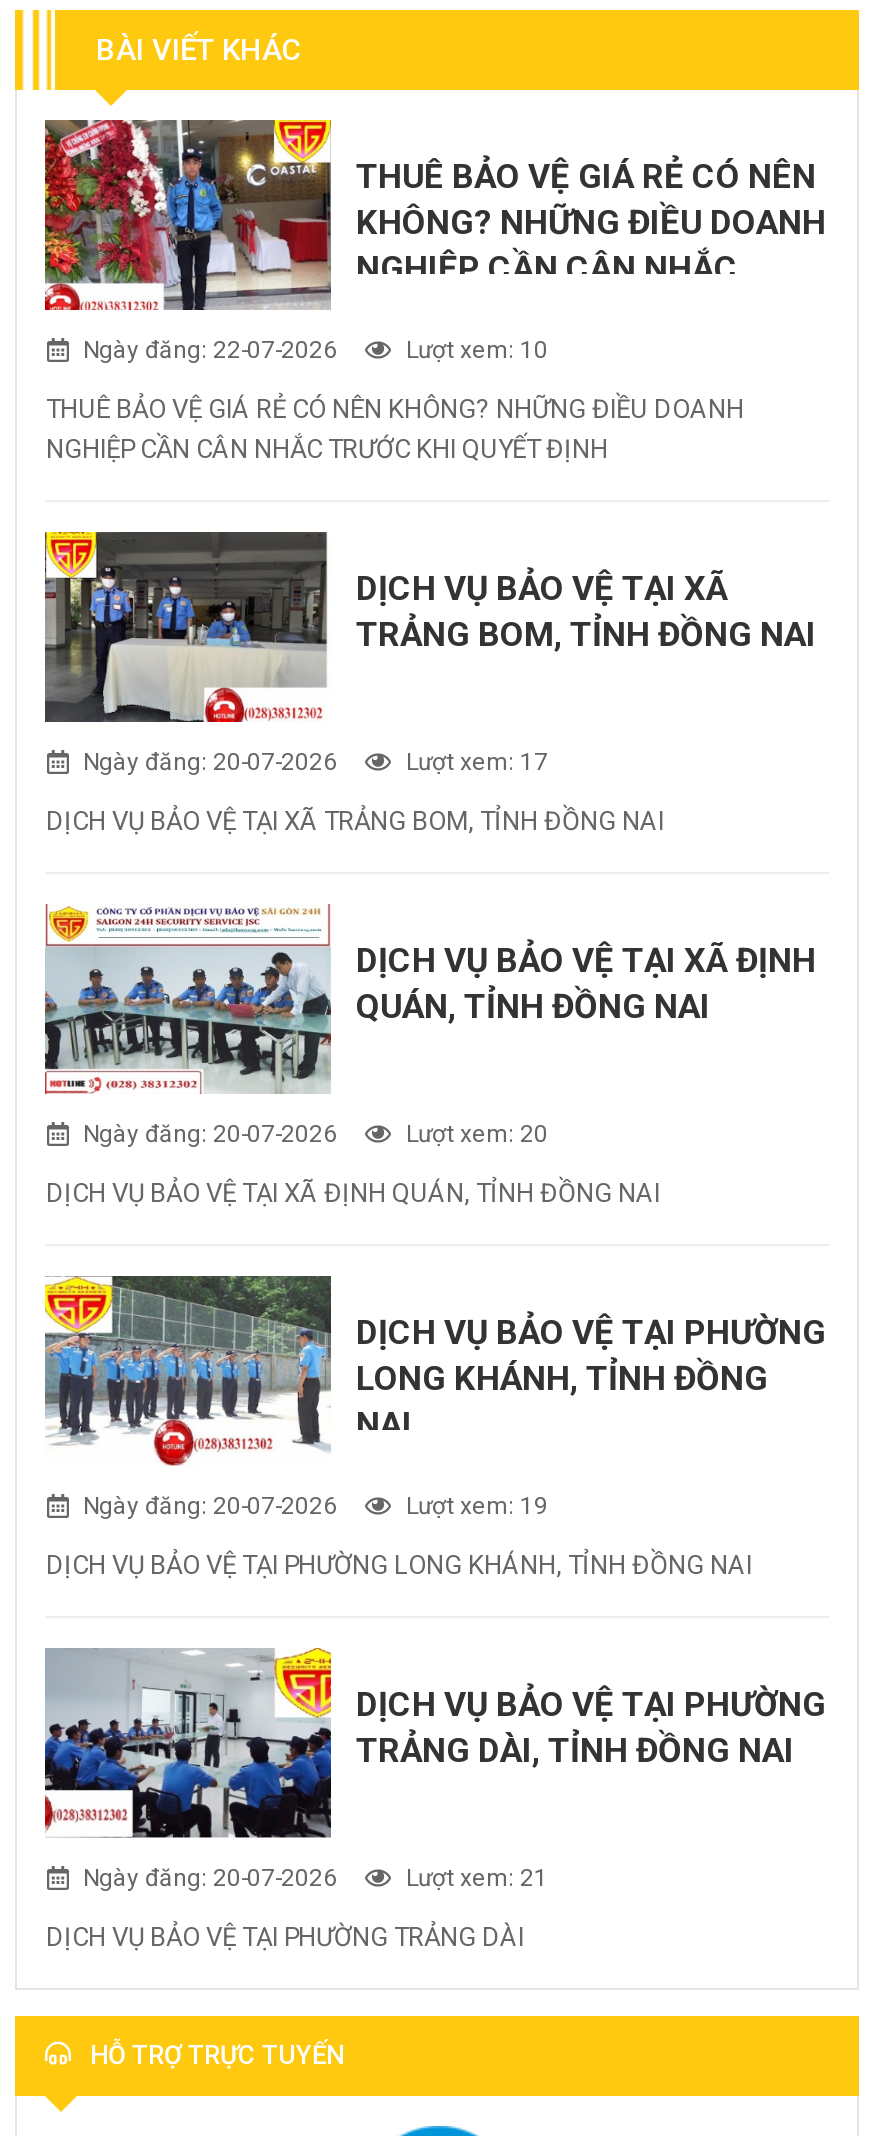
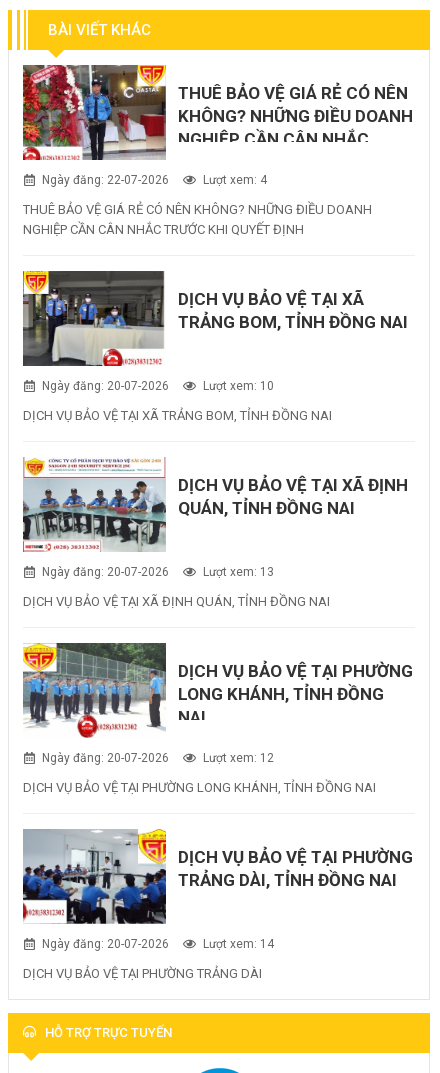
- Lượt xem: 10
+ Lượt xem: 4

- Lượt xem: 17
+ Lượt xem: 10

- Lượt xem: 20
+ Lượt xem: 13

- Lượt xem: 19
+ Lượt xem: 12

- Lượt xem: 21
+ Lượt xem: 14
